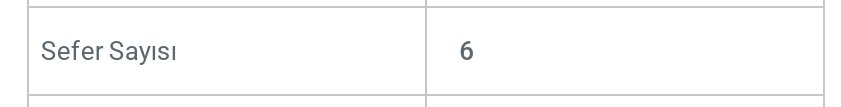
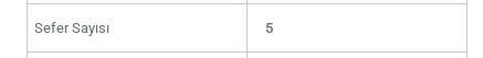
- 6
+ 5
